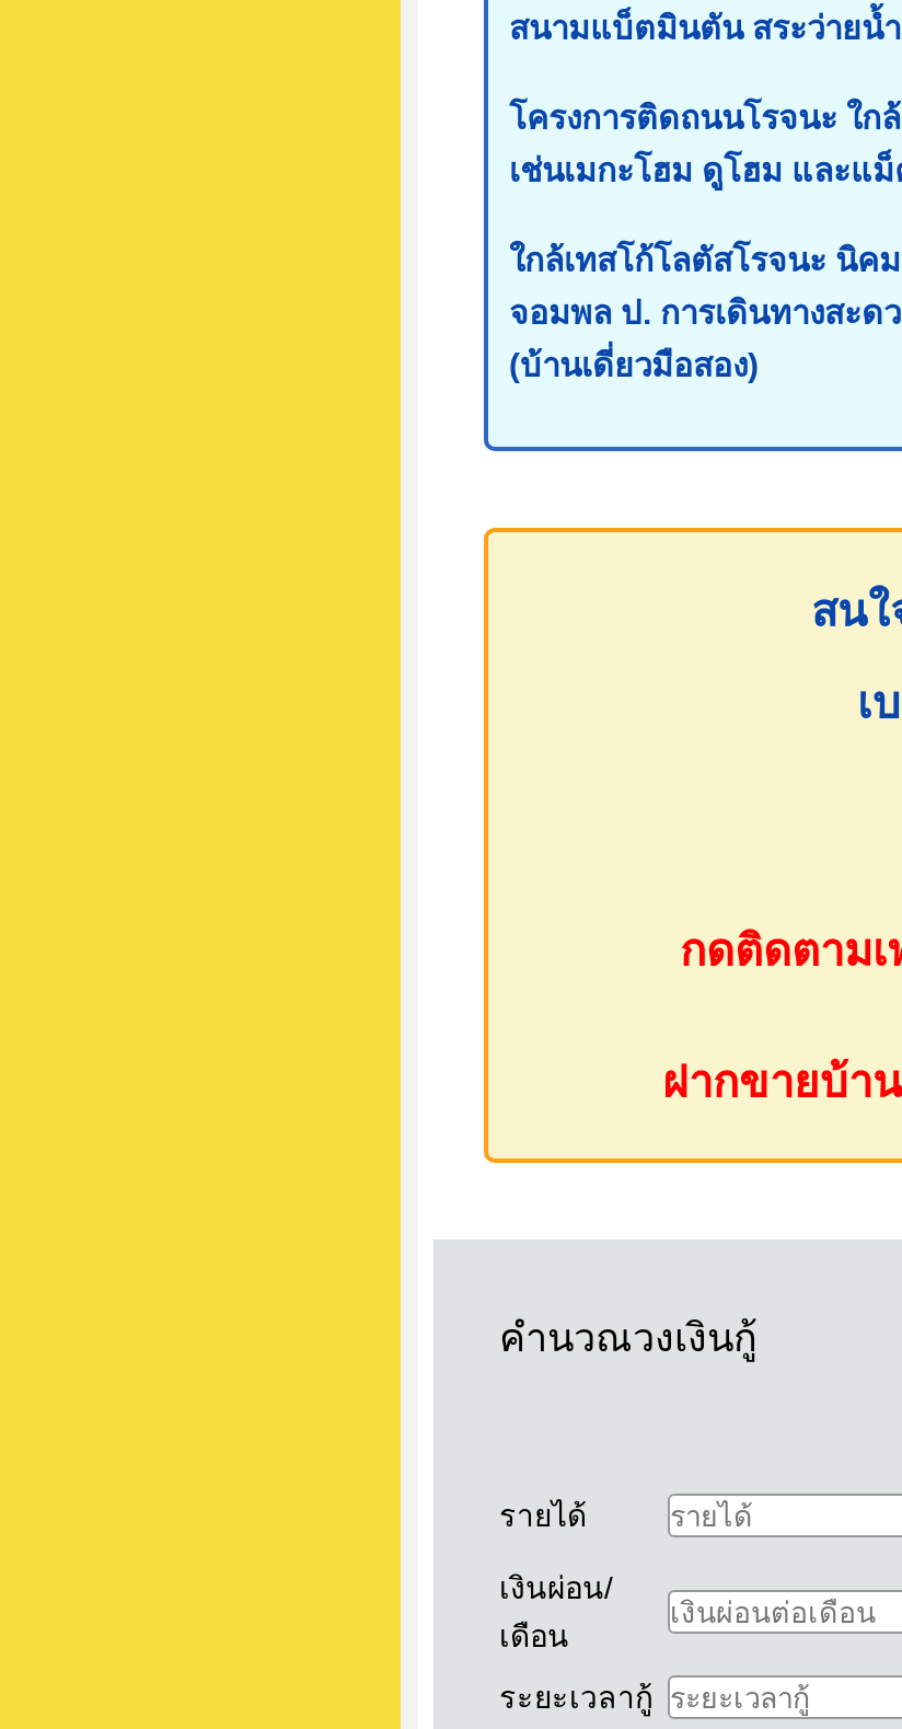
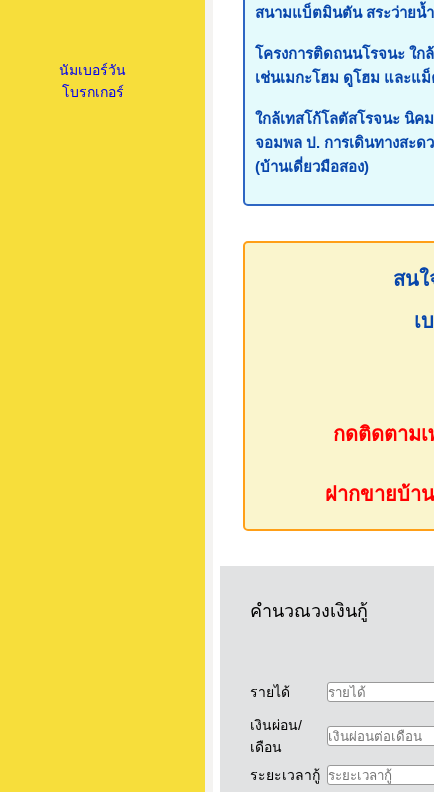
+ นัมเบอร์วัน
+ โบรกเกอร์
